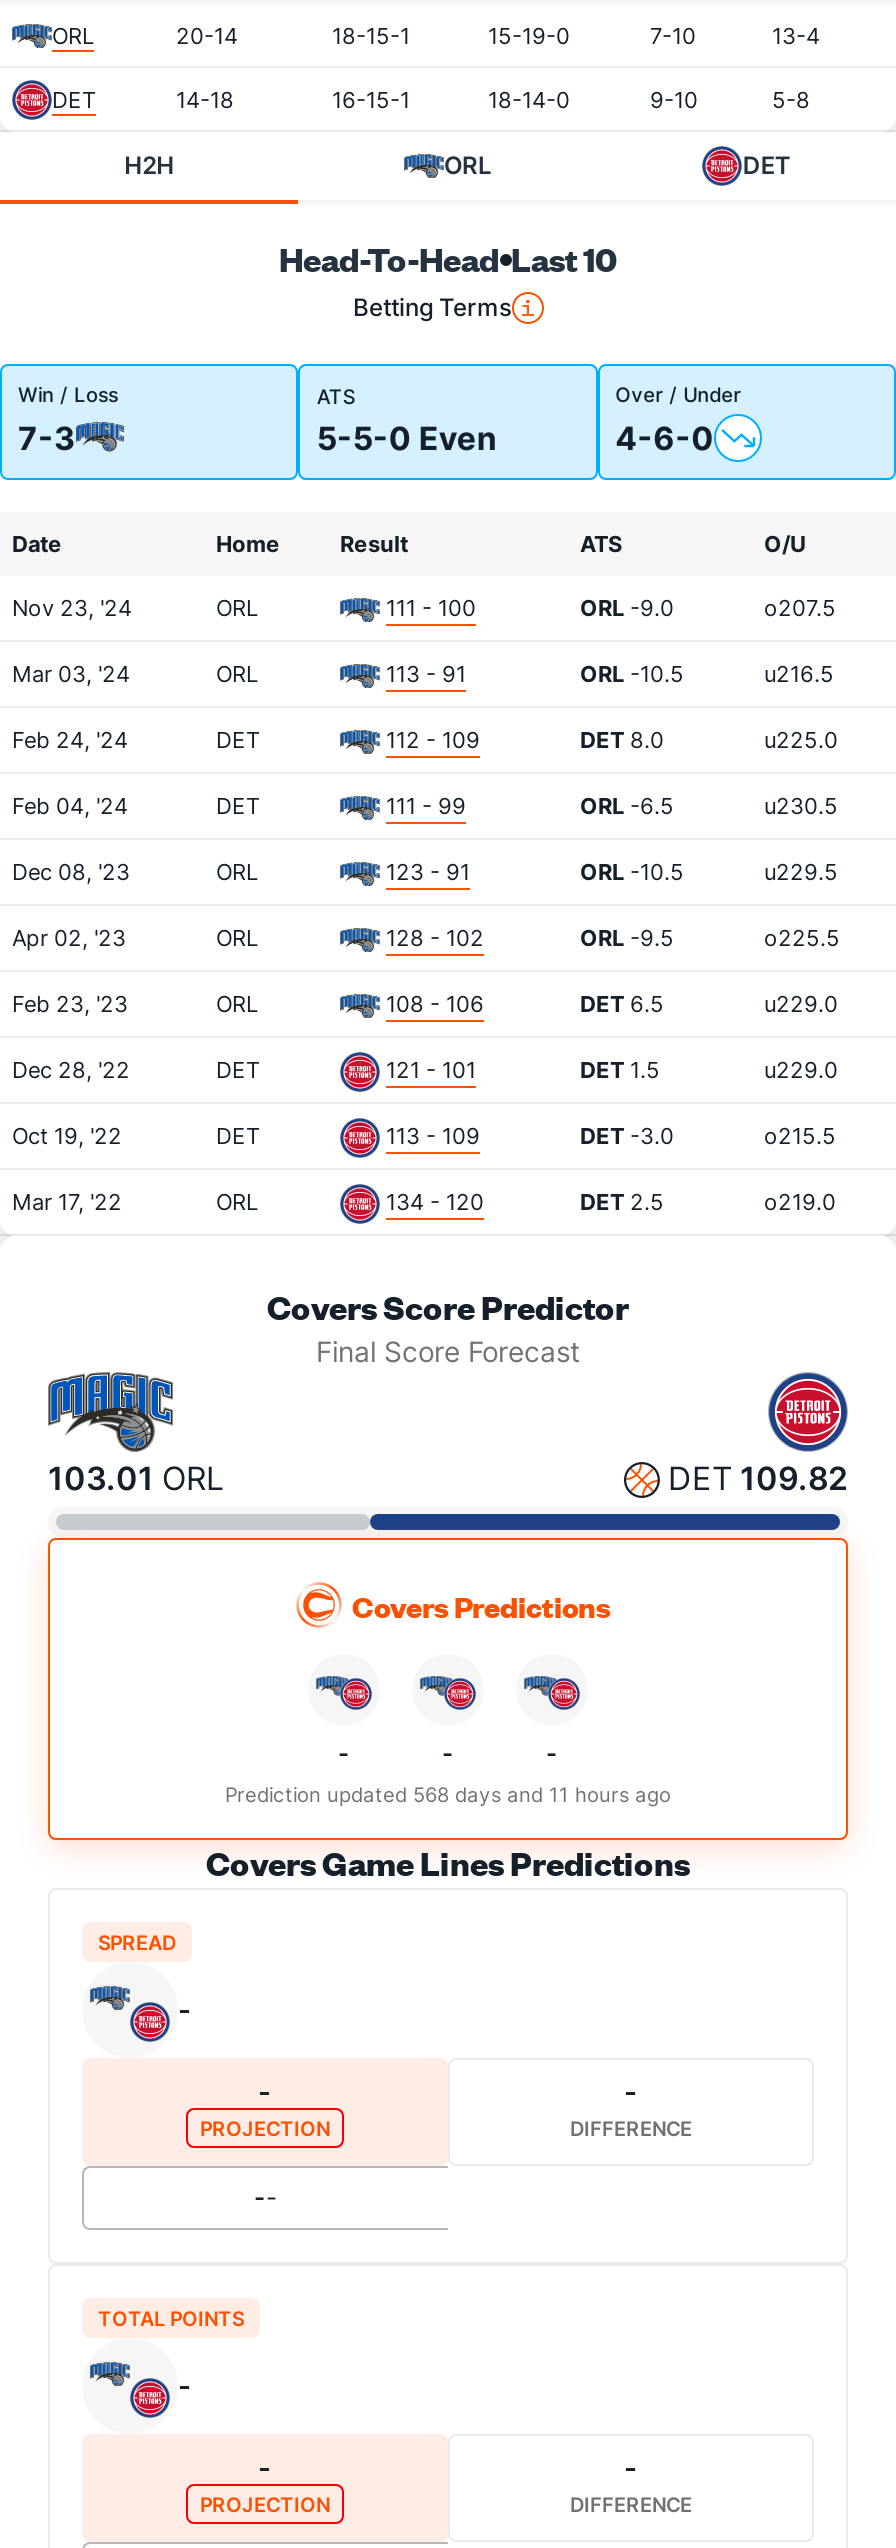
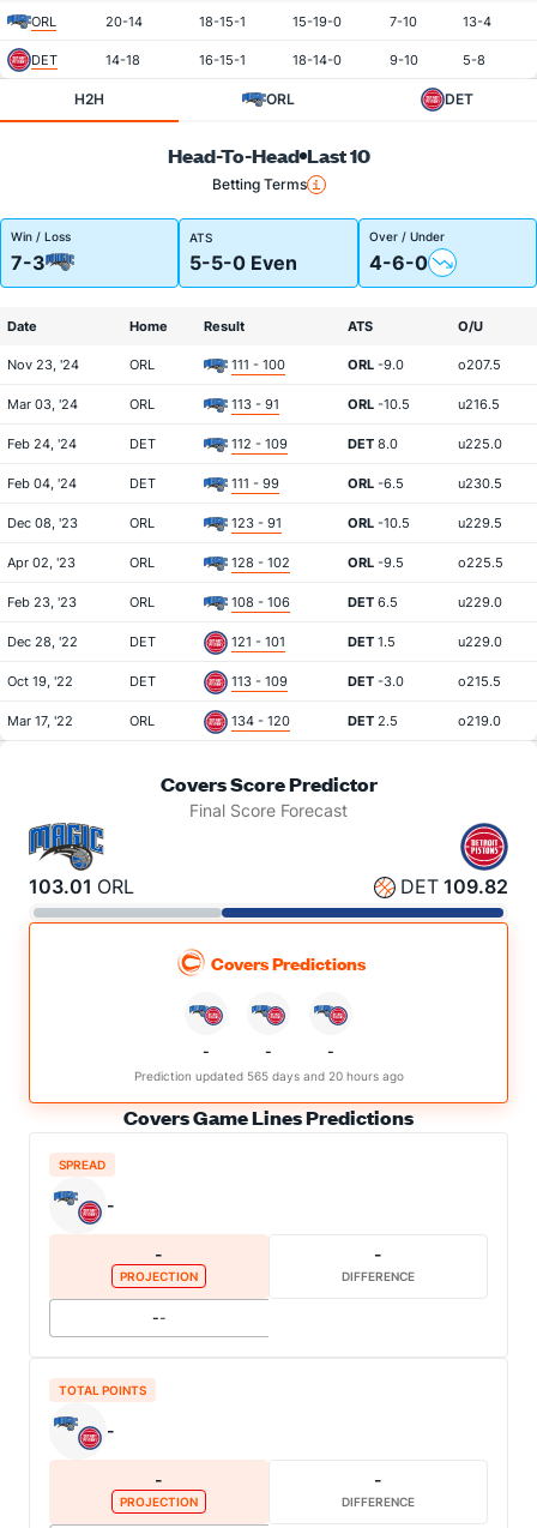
- Prediction updated 568 days and 11 hours ago
+ Prediction updated 565 days and 20 hours ago
